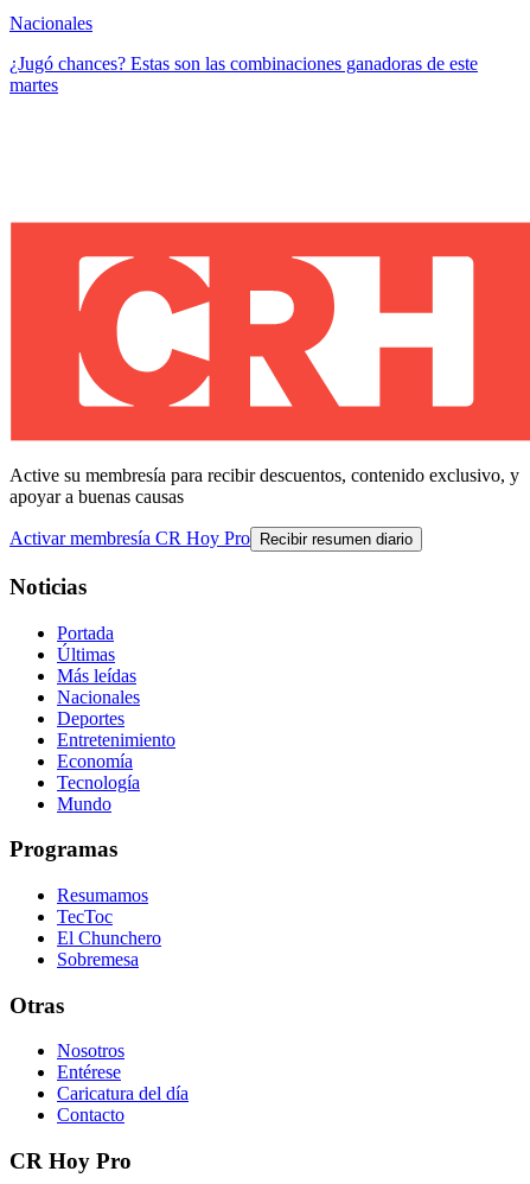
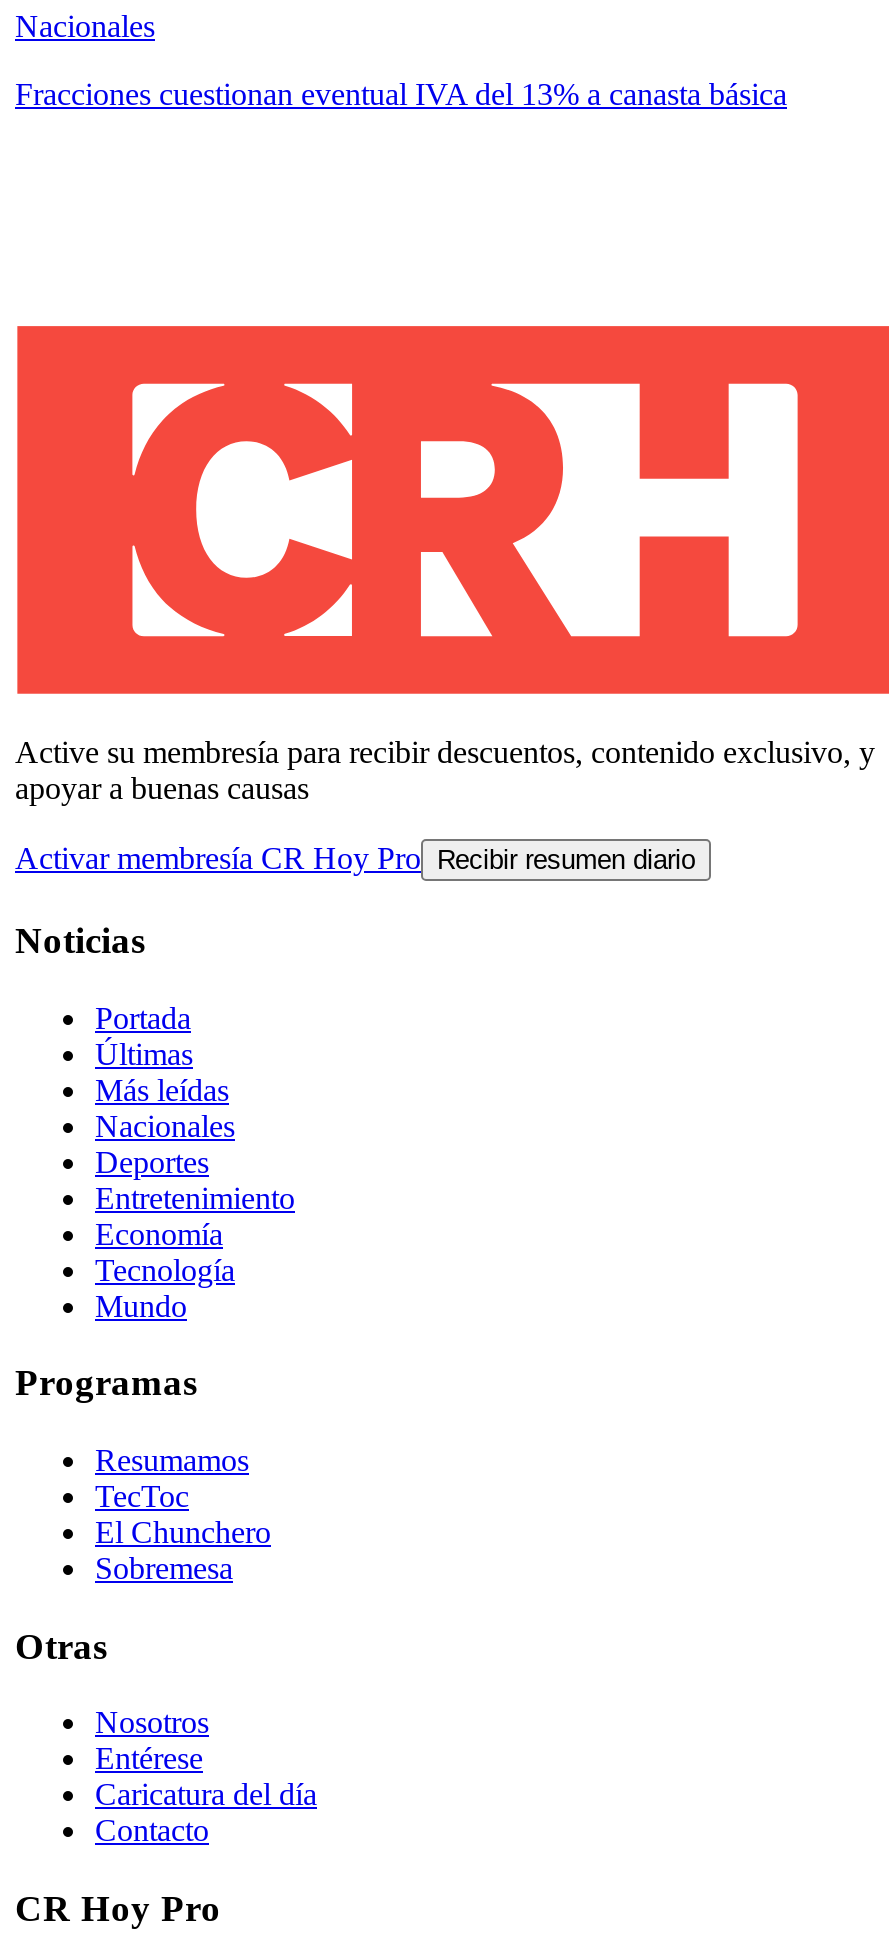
- ¿Jugó chances? Estas son las combinaciones ganadoras de este
- martes
+ Fracciones cuestionan eventual IVA del 13% a canasta básica
